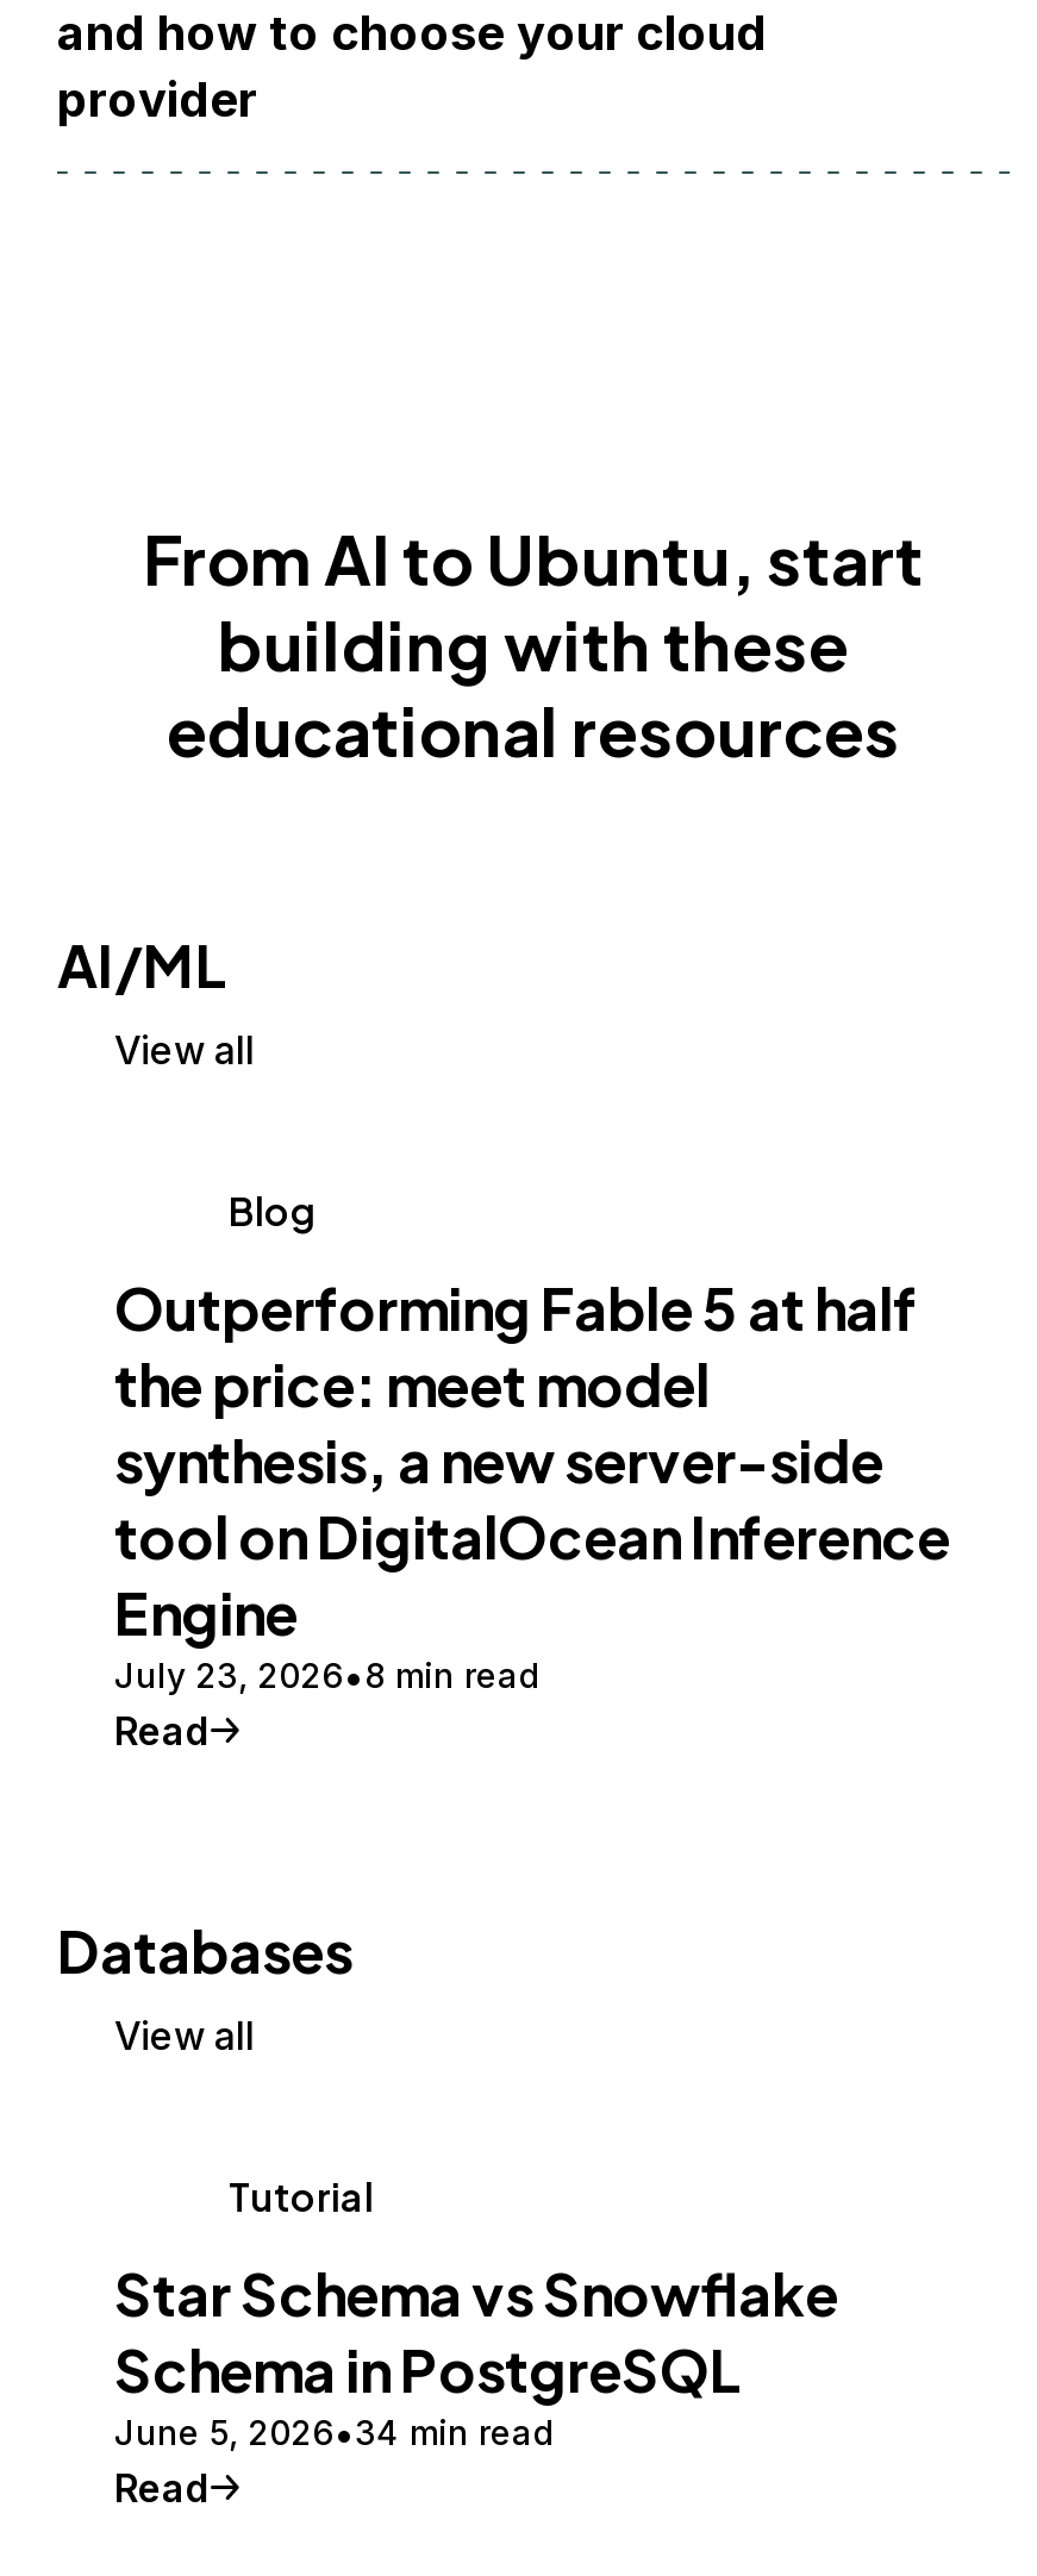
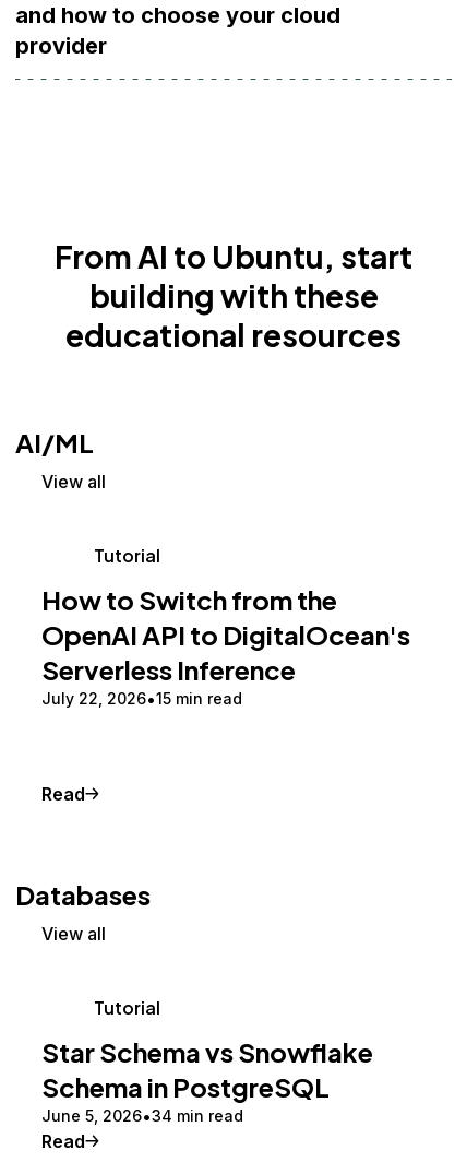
- Blog
+ Tutorial

- Outperforming Fable 5 at half
- the price: meet model
- synthesis, a new server-side
- tool on DigitalOcean Inference
- Engine
- July 23, 2026 8 min read
+ How to Switch from the
+ OpenAI API to DigitalOcean's
+ Serverless Inference
+ July 22, 2026 15 min read
